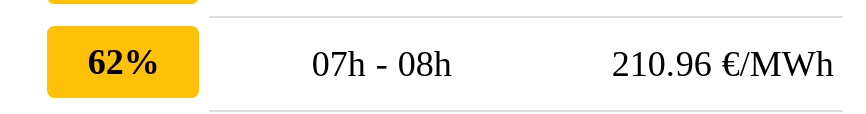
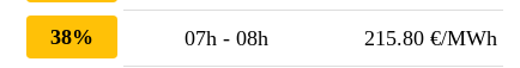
- 62%
+ 38%

- 210.96 €/MWh
+ 215.80 €/MWh
